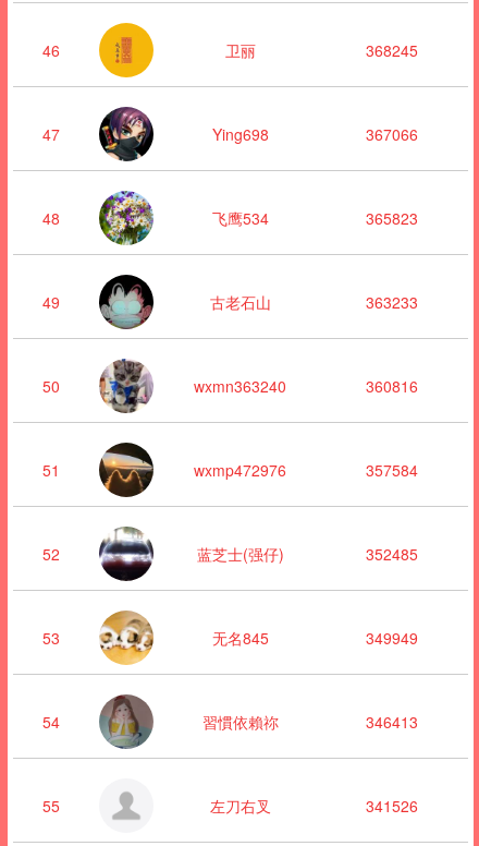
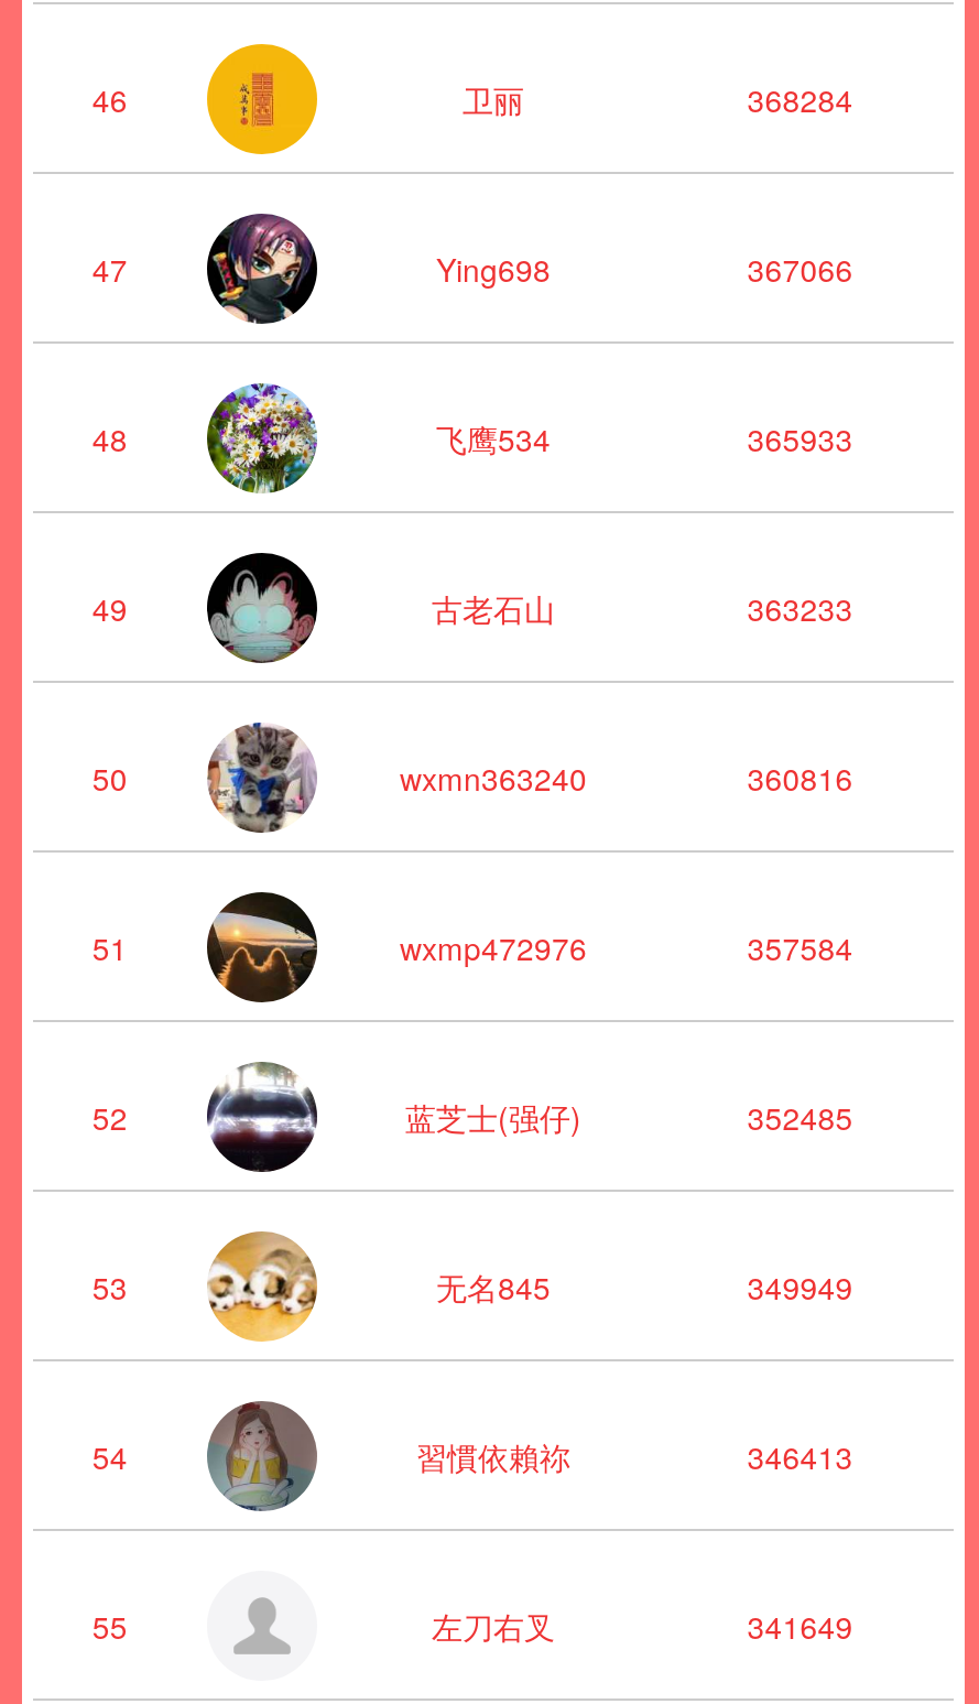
- 368245
+ 368284

- 365823
+ 365933

- 341526
+ 341649
